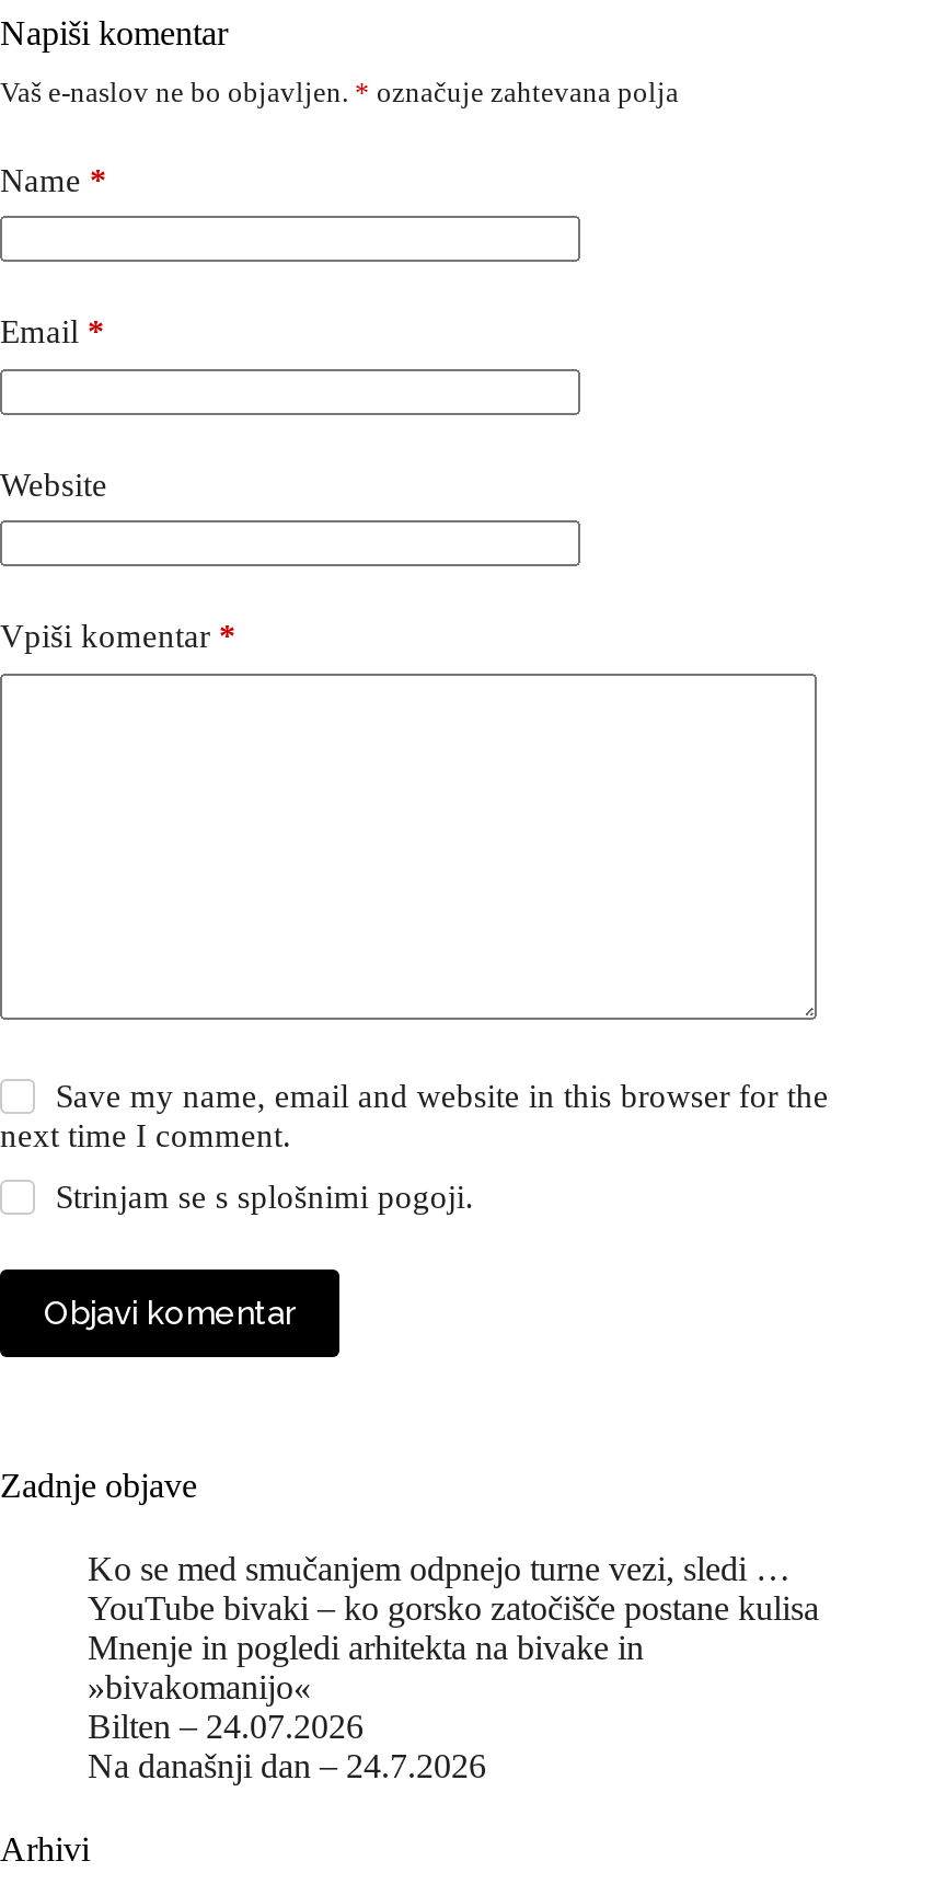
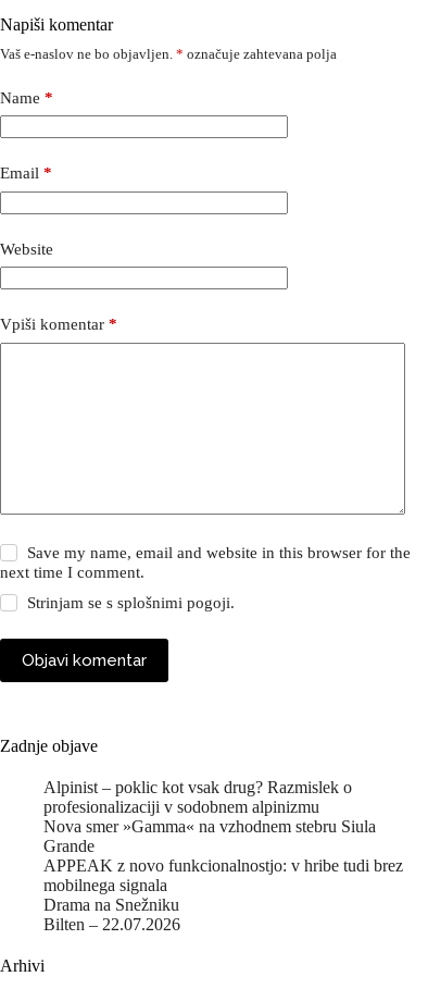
- Ko se med smučanjem odpnejo turne vezi, sledi …
- YouTube bivaki – ko gorsko zatočišče postane kulisa
- Mnenje in pogledi arhitekta na bivake in
- »bivakomanijo«
- Bilten – 24.07.2026
- Na današnji dan – 24.7.2026
+ Alpinist – poklic kot vsak drug? Razmislek o
+ profesionalizaciji v sodobnem alpinizmu
+ Nova smer »Gamma« na vzhodnem stebru Siula
+ Grande
+ APPEAK z novo funkcionalnostjo: v hribe tudi brez
+ mobilnega signala
+ Drama na Snežniku
+ Bilten – 22.07.2026
